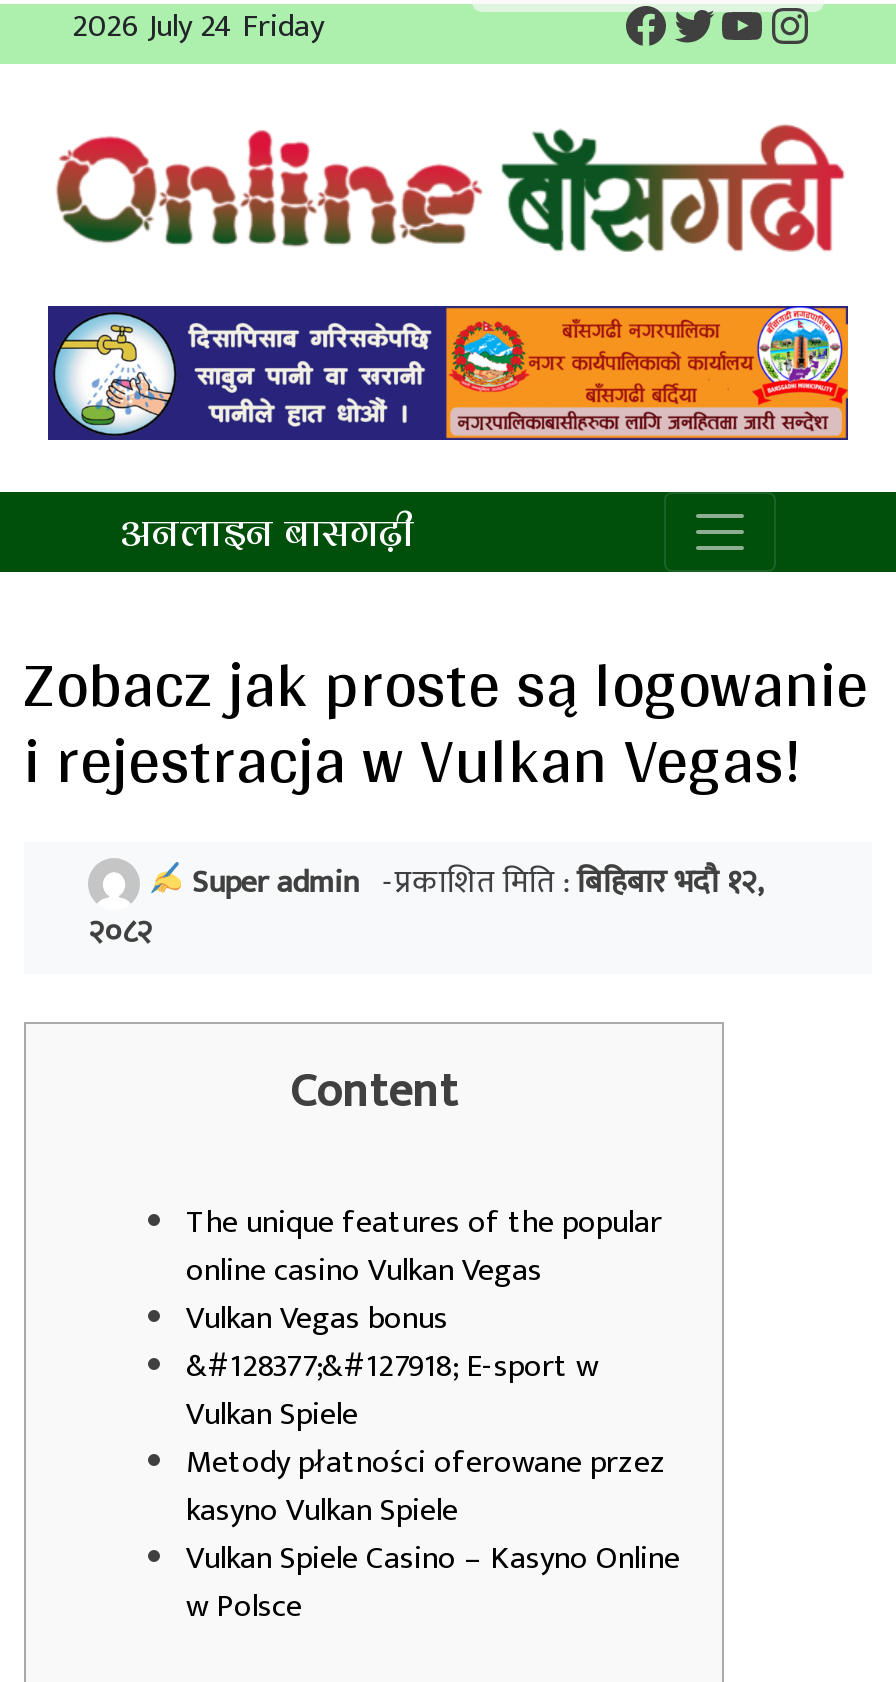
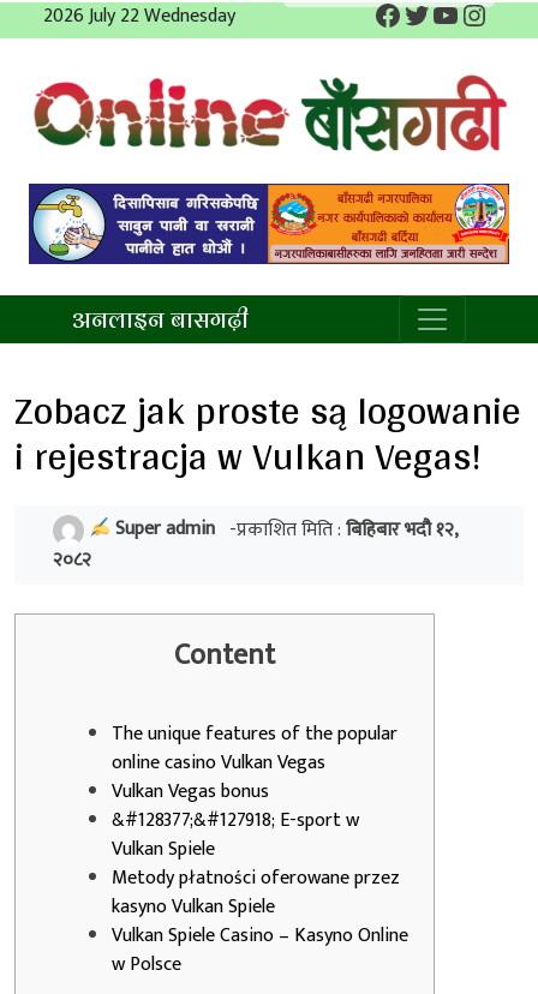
- 2026 July 24 Friday
+ 2026 July 22 Wednesday
